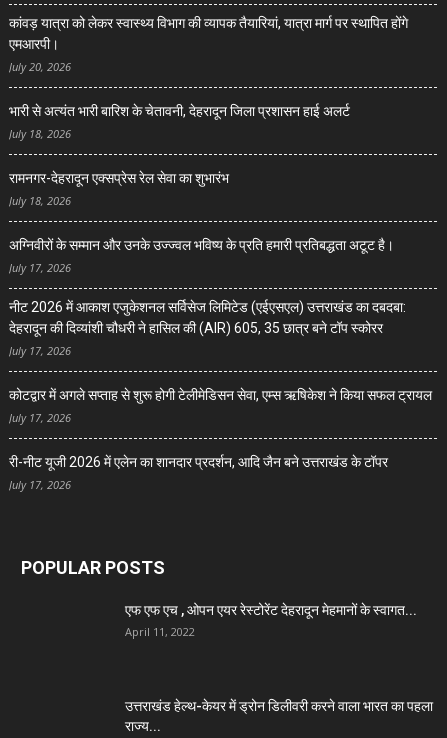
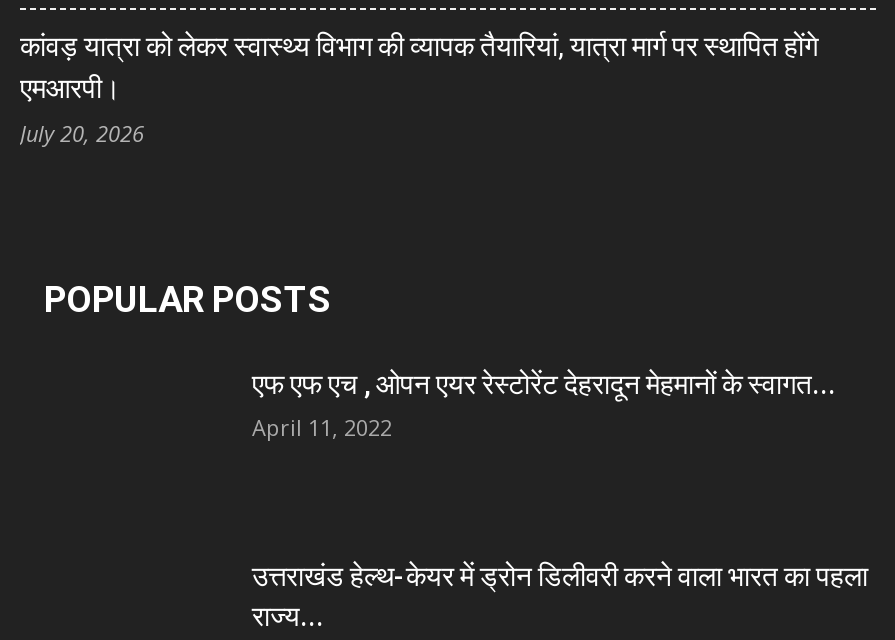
- भारी से अत्यंत भारी बारिश के चेतावनी, देहरादून जिला प्रशासन हाई अलर्ट
- July 18, 2026
- रामनगर-देहरादून एक्सप्रेस रेल सेवा का शुभारंभ
- July 18, 2026
- अग्निवीरों के सम्मान और उनके उज्ज्वल भविष्य के प्रति हमारी प्रतिबद्धता अटूट है।
- July 17, 2026
- नीट 2026 में आकाश एजुकेशनल सर्विसेज लिमिटेड (एईएसएल) उत्तराखंड का दबदबा:
- देहरादून की दिव्यांशी चौधरी ने हासिल की (AIR) 605, 35 छात्र बने टॉप स्कोरर
- July 17, 2026
- कोटद्वार में अगले सप्ताह से शुरू होगी टेलीमेडिसन सेवा, एम्स ऋषिकेश ने किया सफल ट्रायल
- July 17, 2026
- री-नीट यूजी 2026 में एलेन का शानदार प्रदर्शन, आदि जैन बने उत्तराखंड के टॉपर
- July 17, 2026
